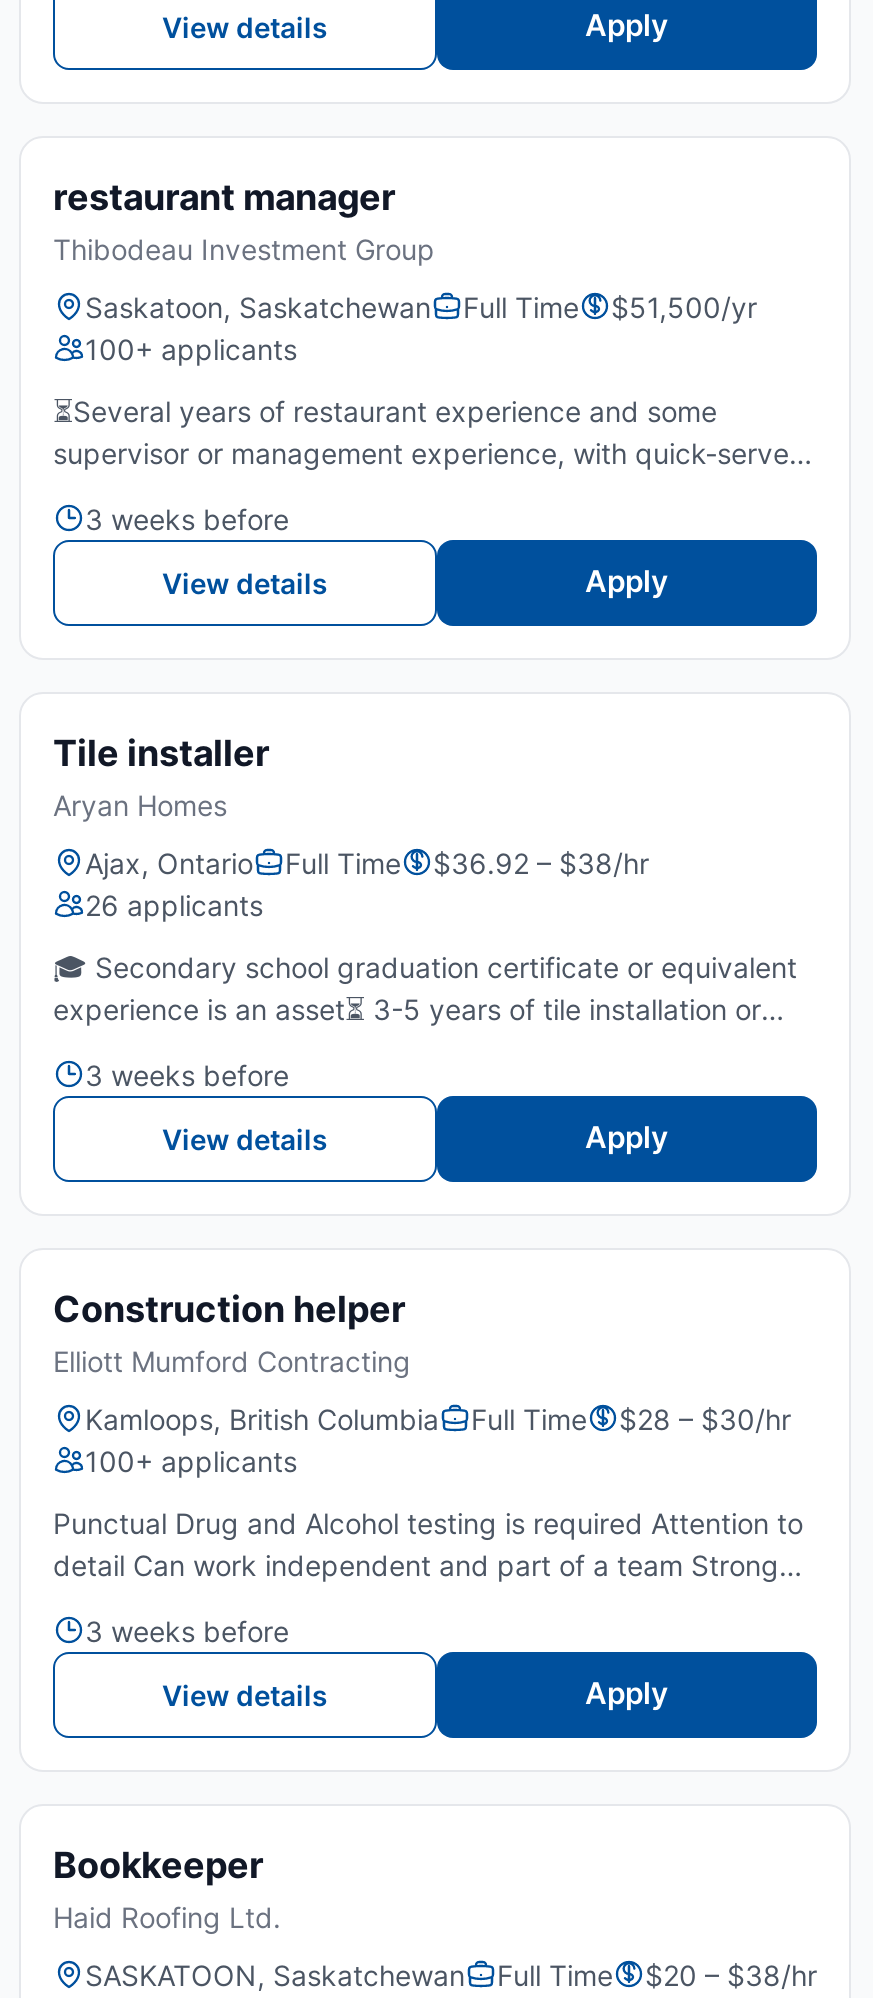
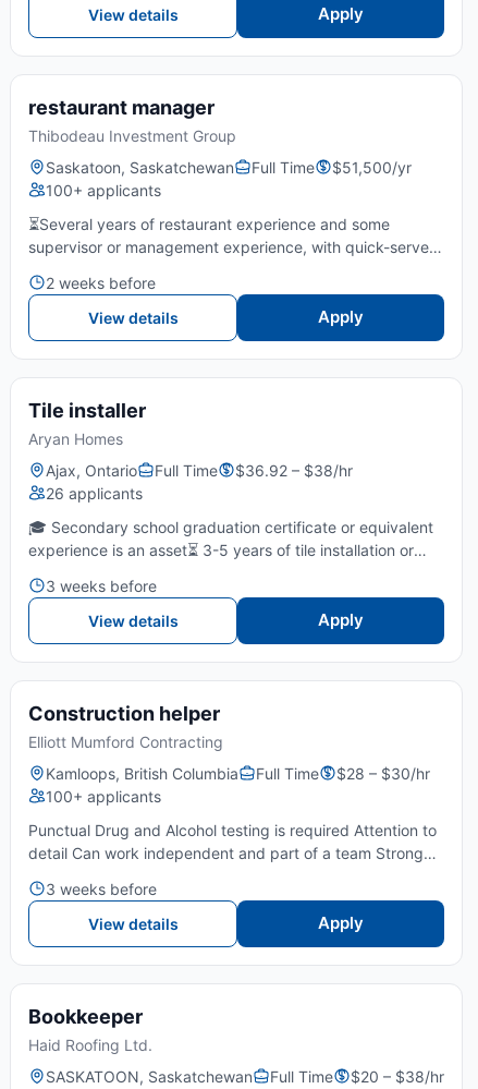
- 3 weeks before
+ 2 weeks before
